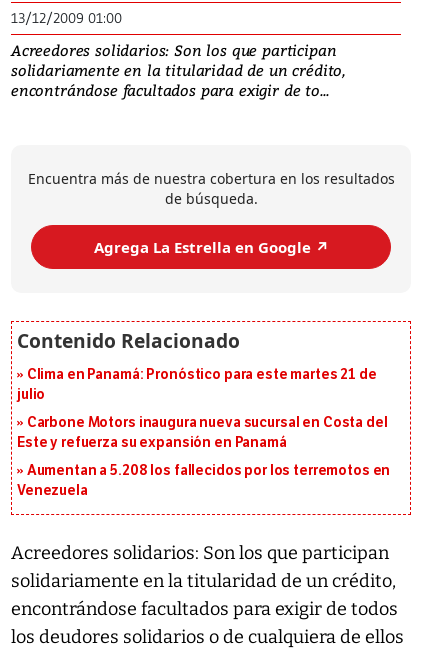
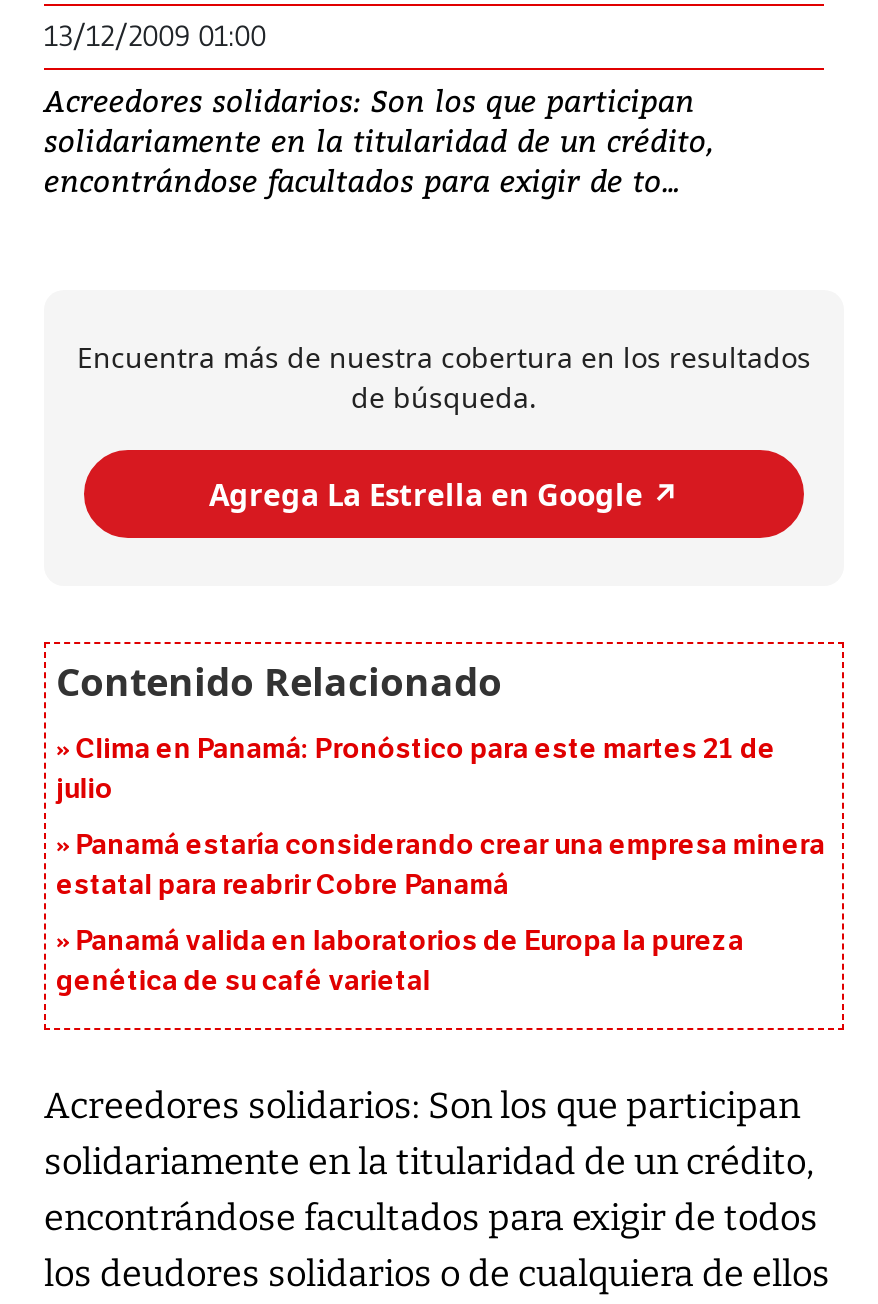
- Carbone Motors inaugura nueva sucursal en Costa del
- Este y refuerza su expansión en Panamá
+ Panamá estaría considerando crear una empresa minera
+ estatal para reabrir Cobre Panamá

- Aumentan a 5.208 los fallecidos por los terremotos en
- Venezuela
+ Panamá valida en laboratorios de Europa la pureza
+ genética de su café varietal
